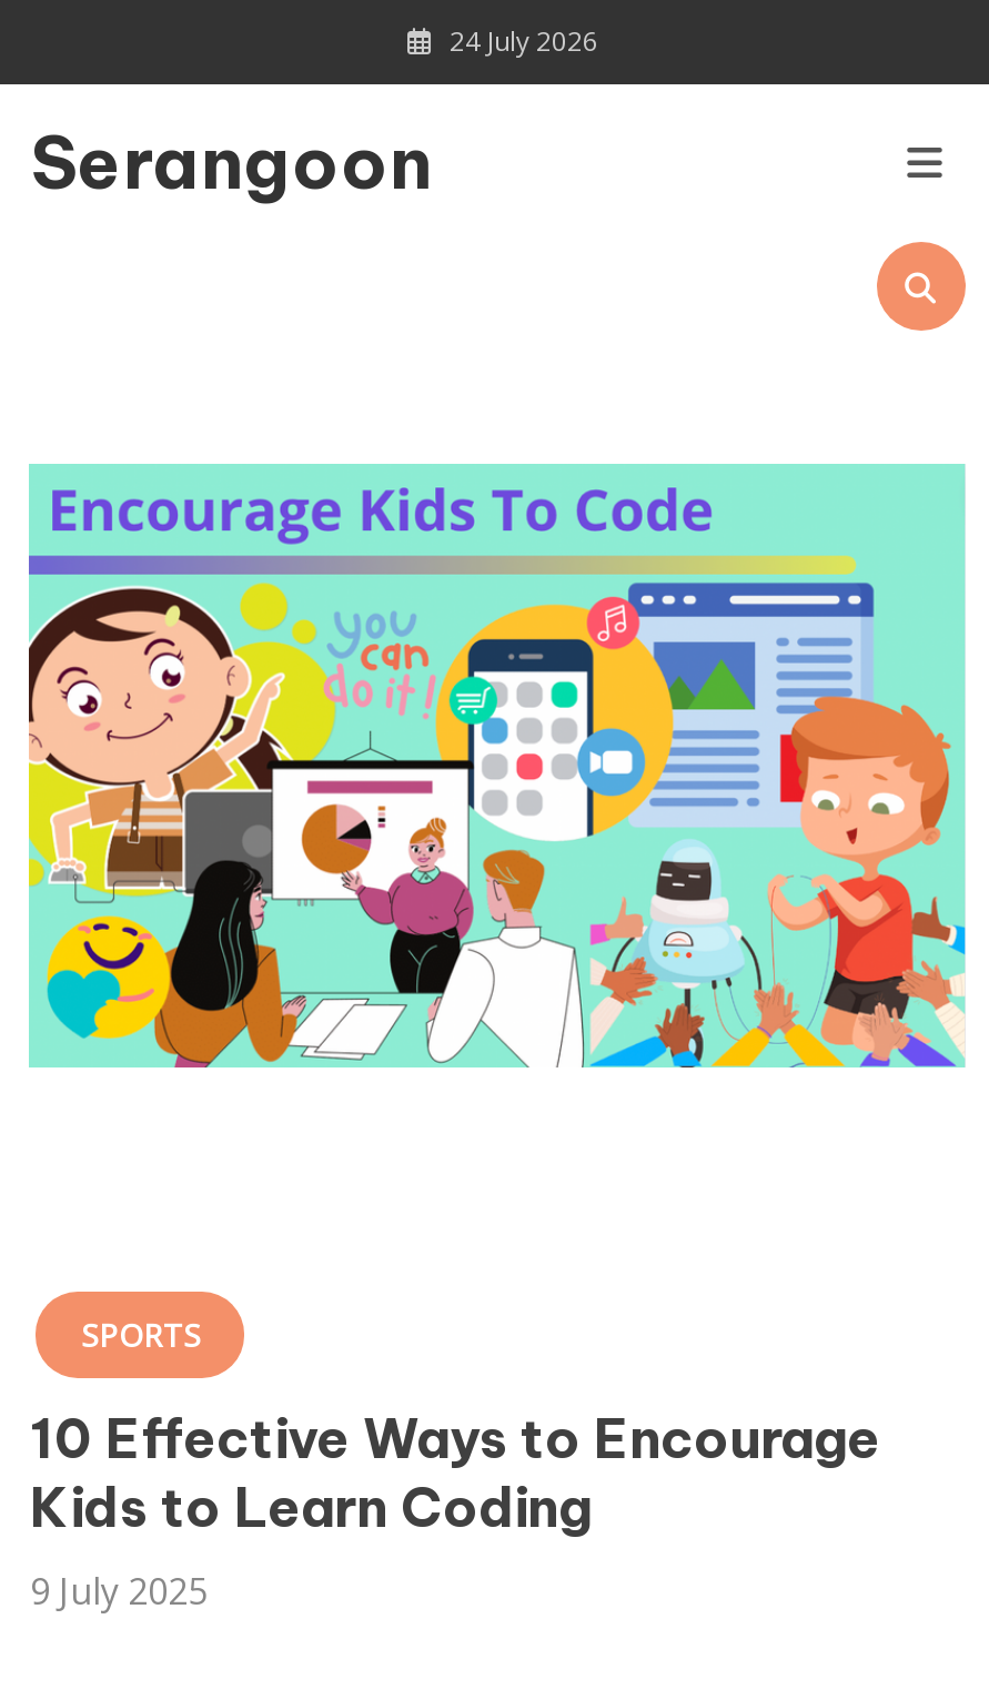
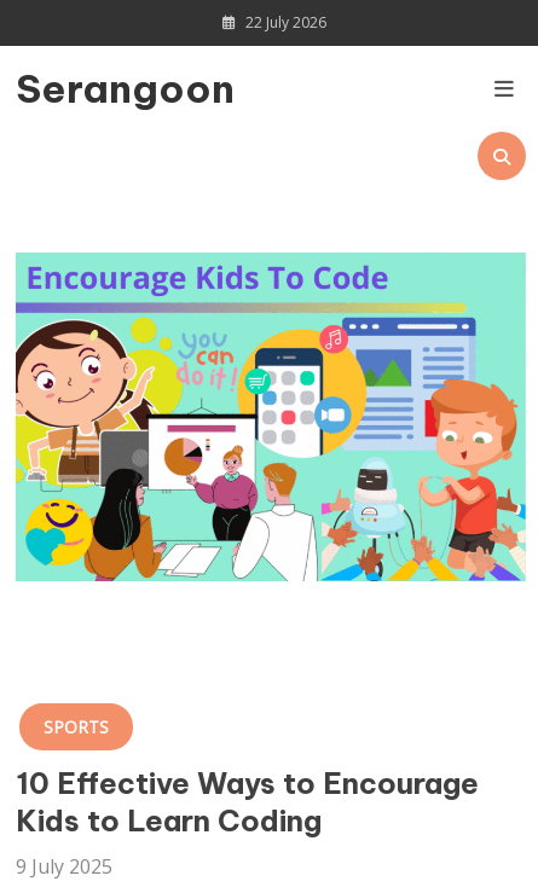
- 24 July 2026
+ 22 July 2026
